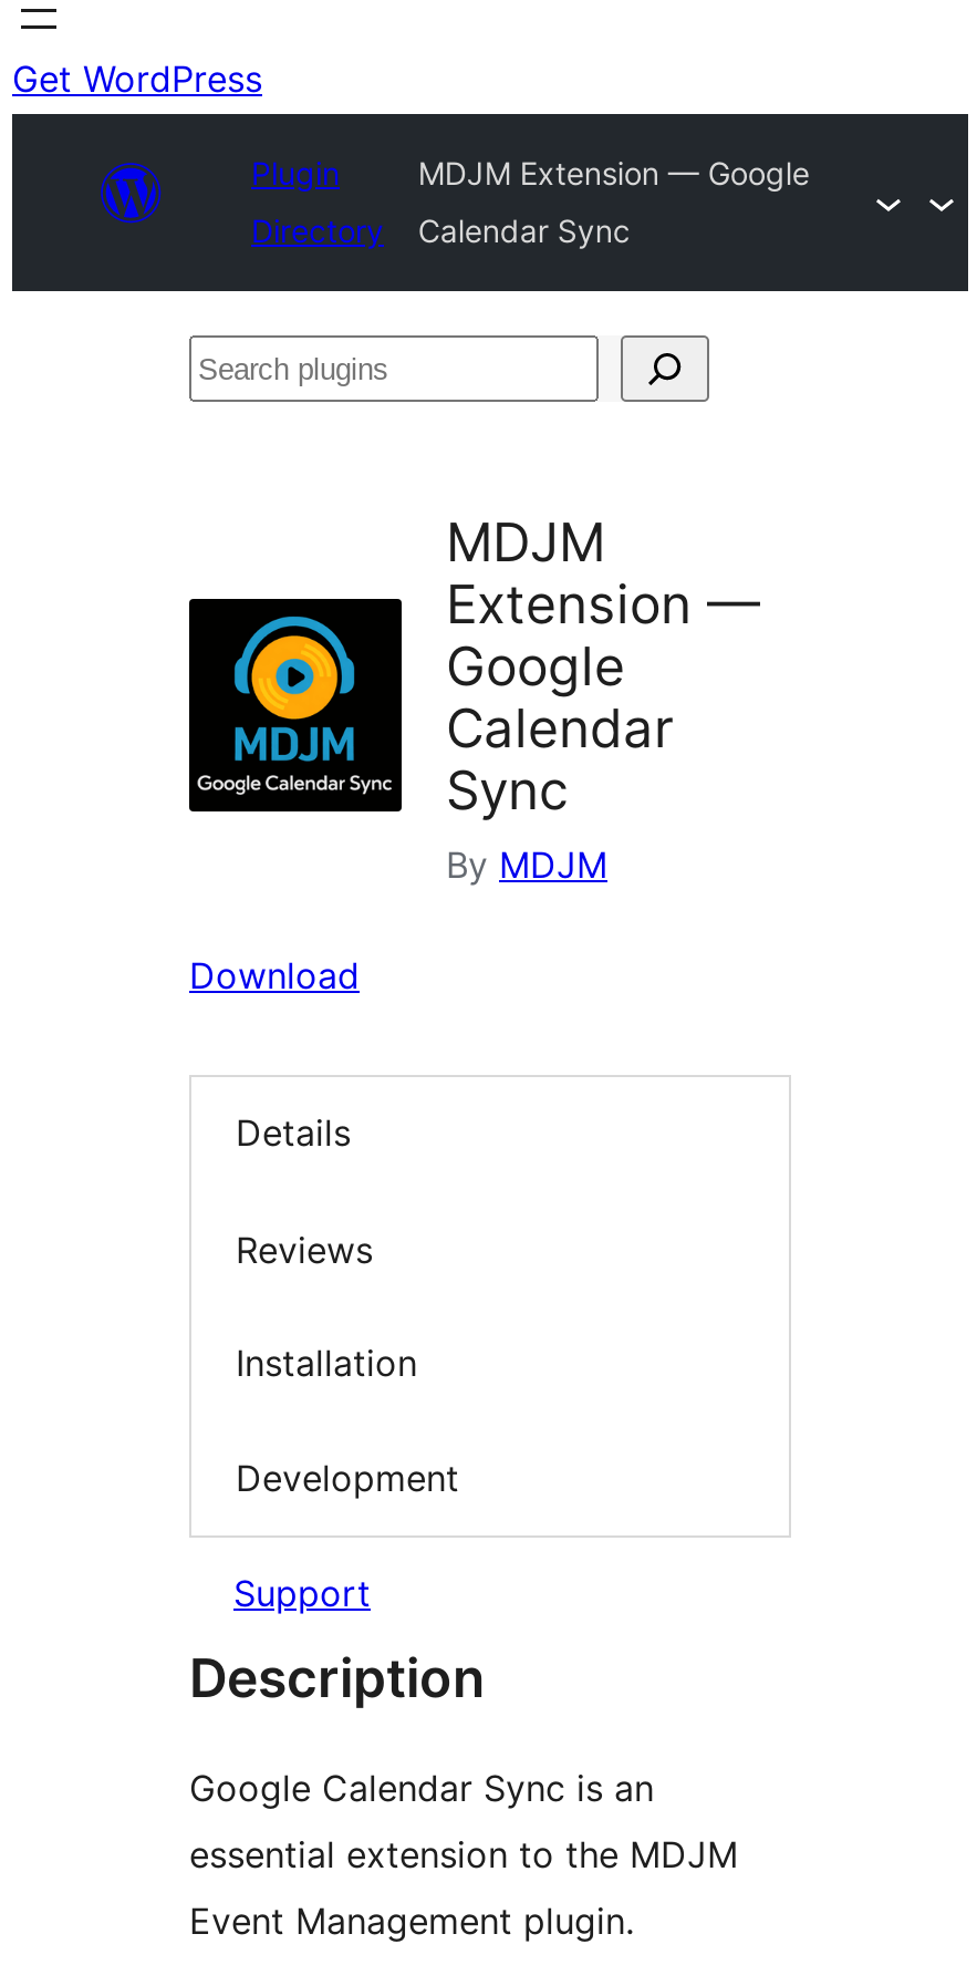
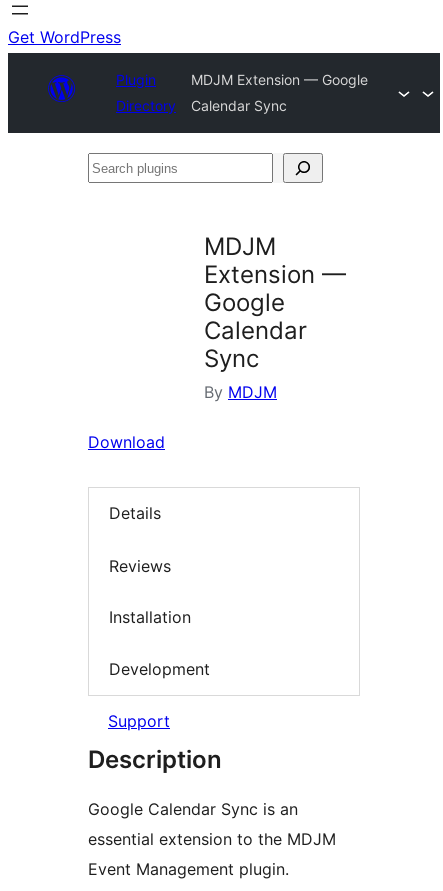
- [image]
